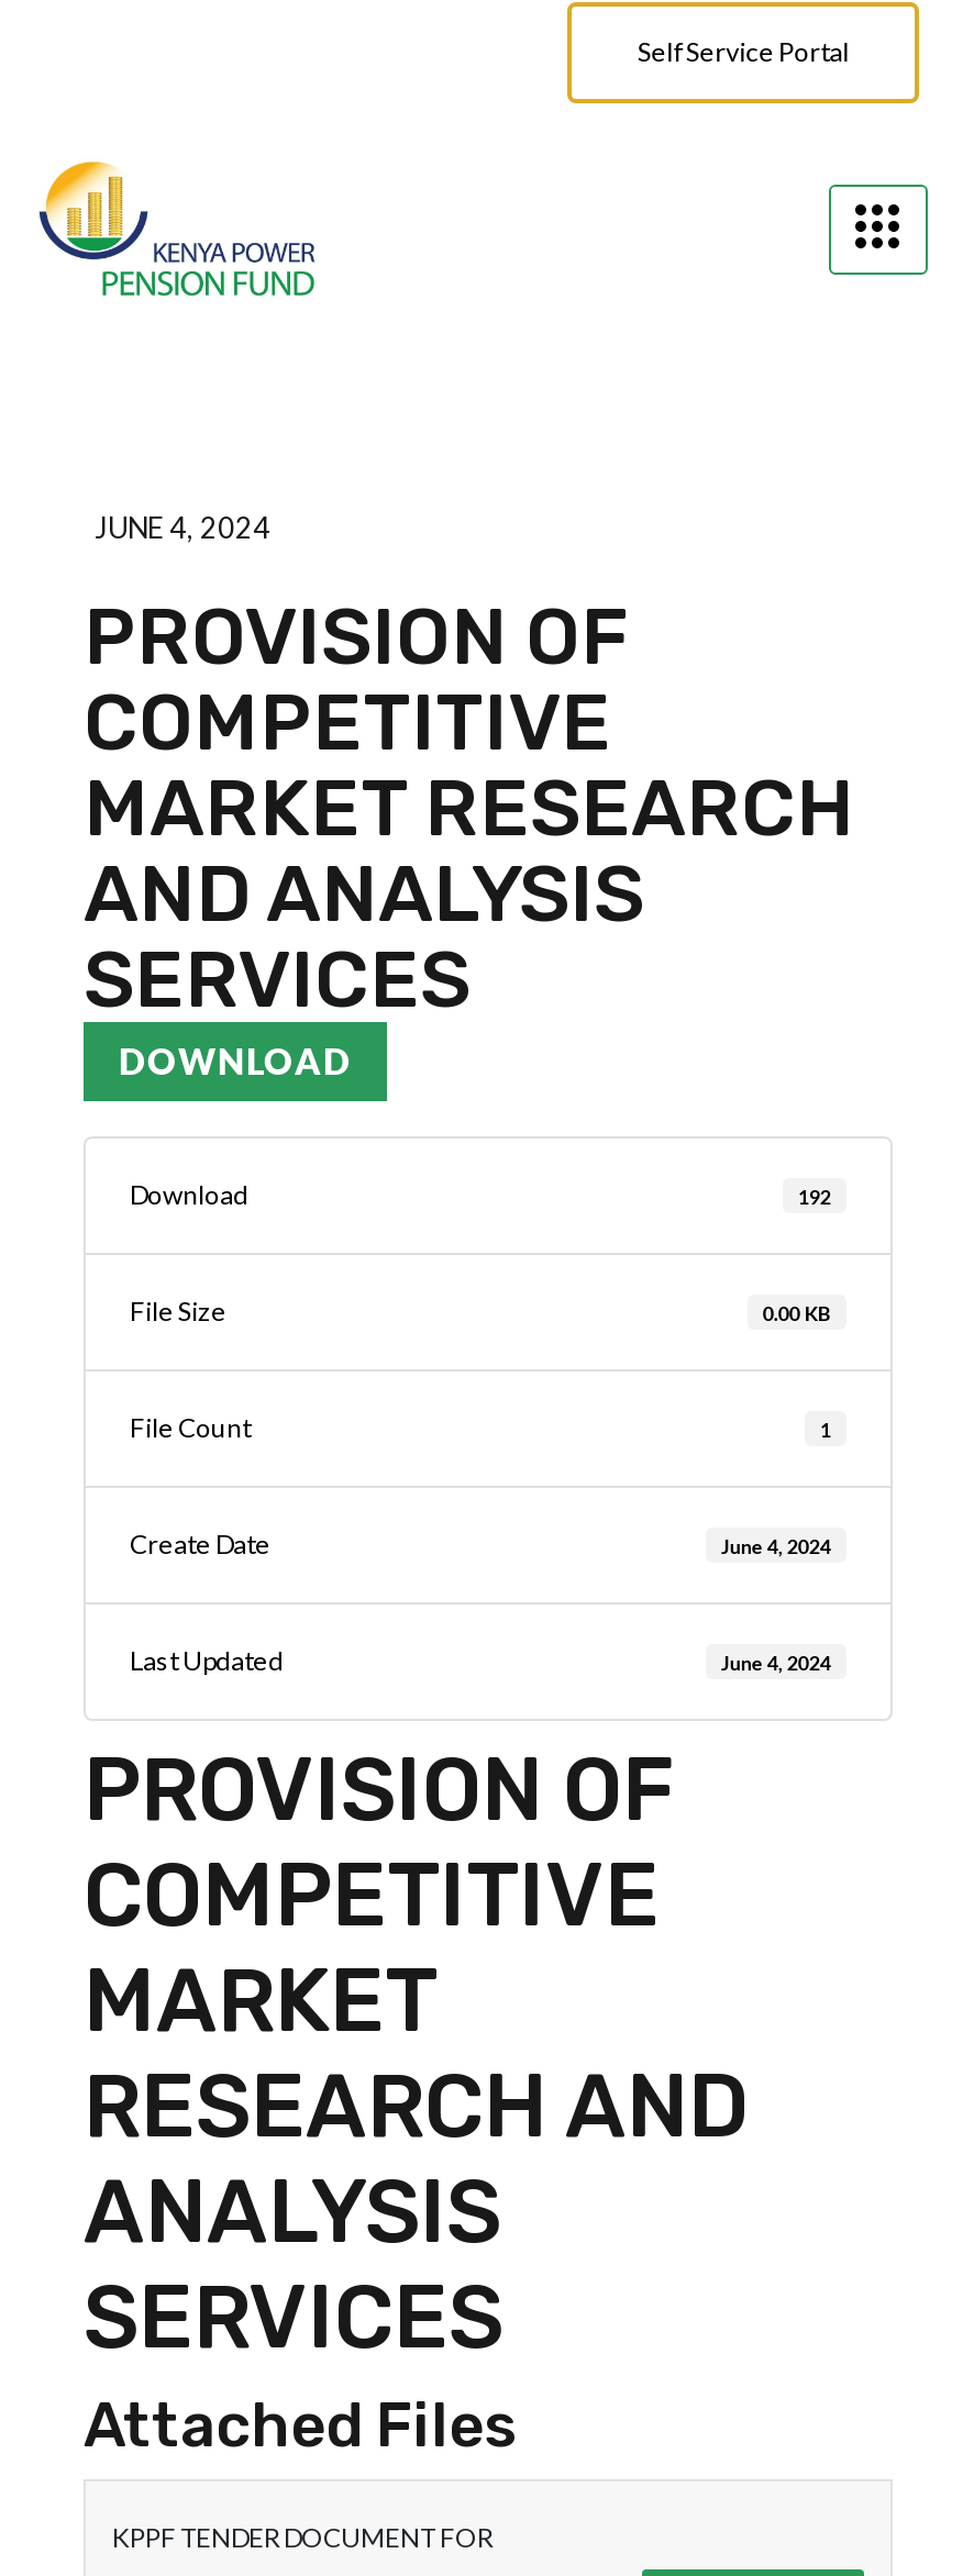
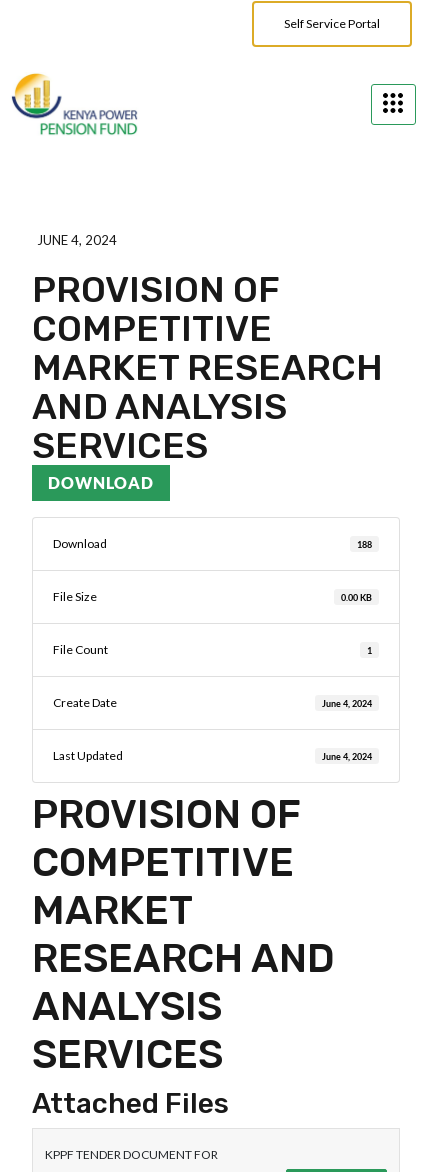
- 192
+ 188
